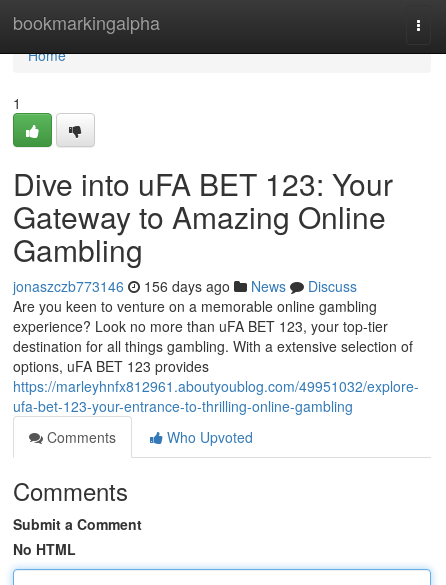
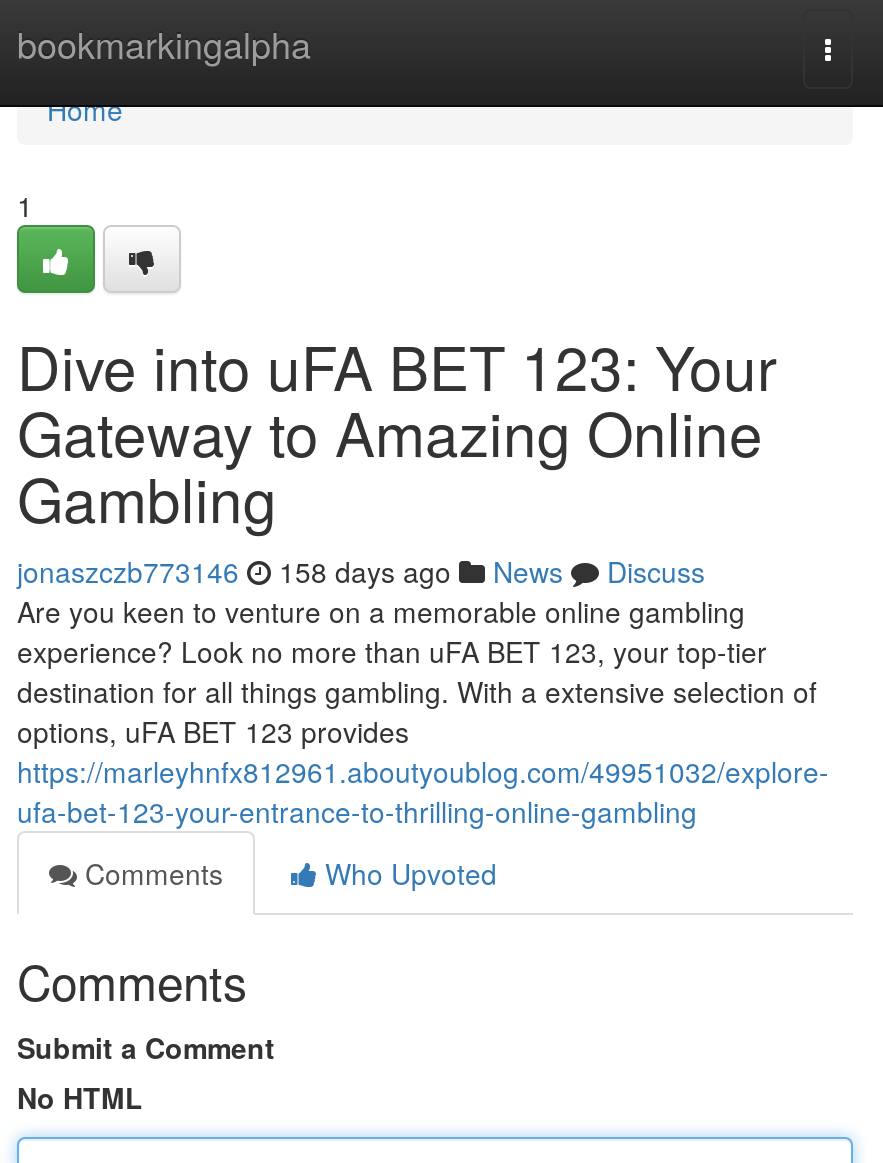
- jonaszczb773146 156 days ago News Discuss
+ jonaszczb773146 158 days ago News Discuss
